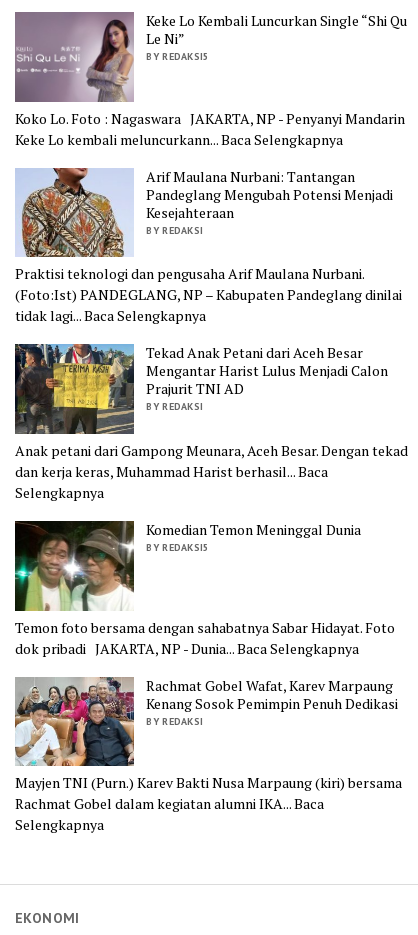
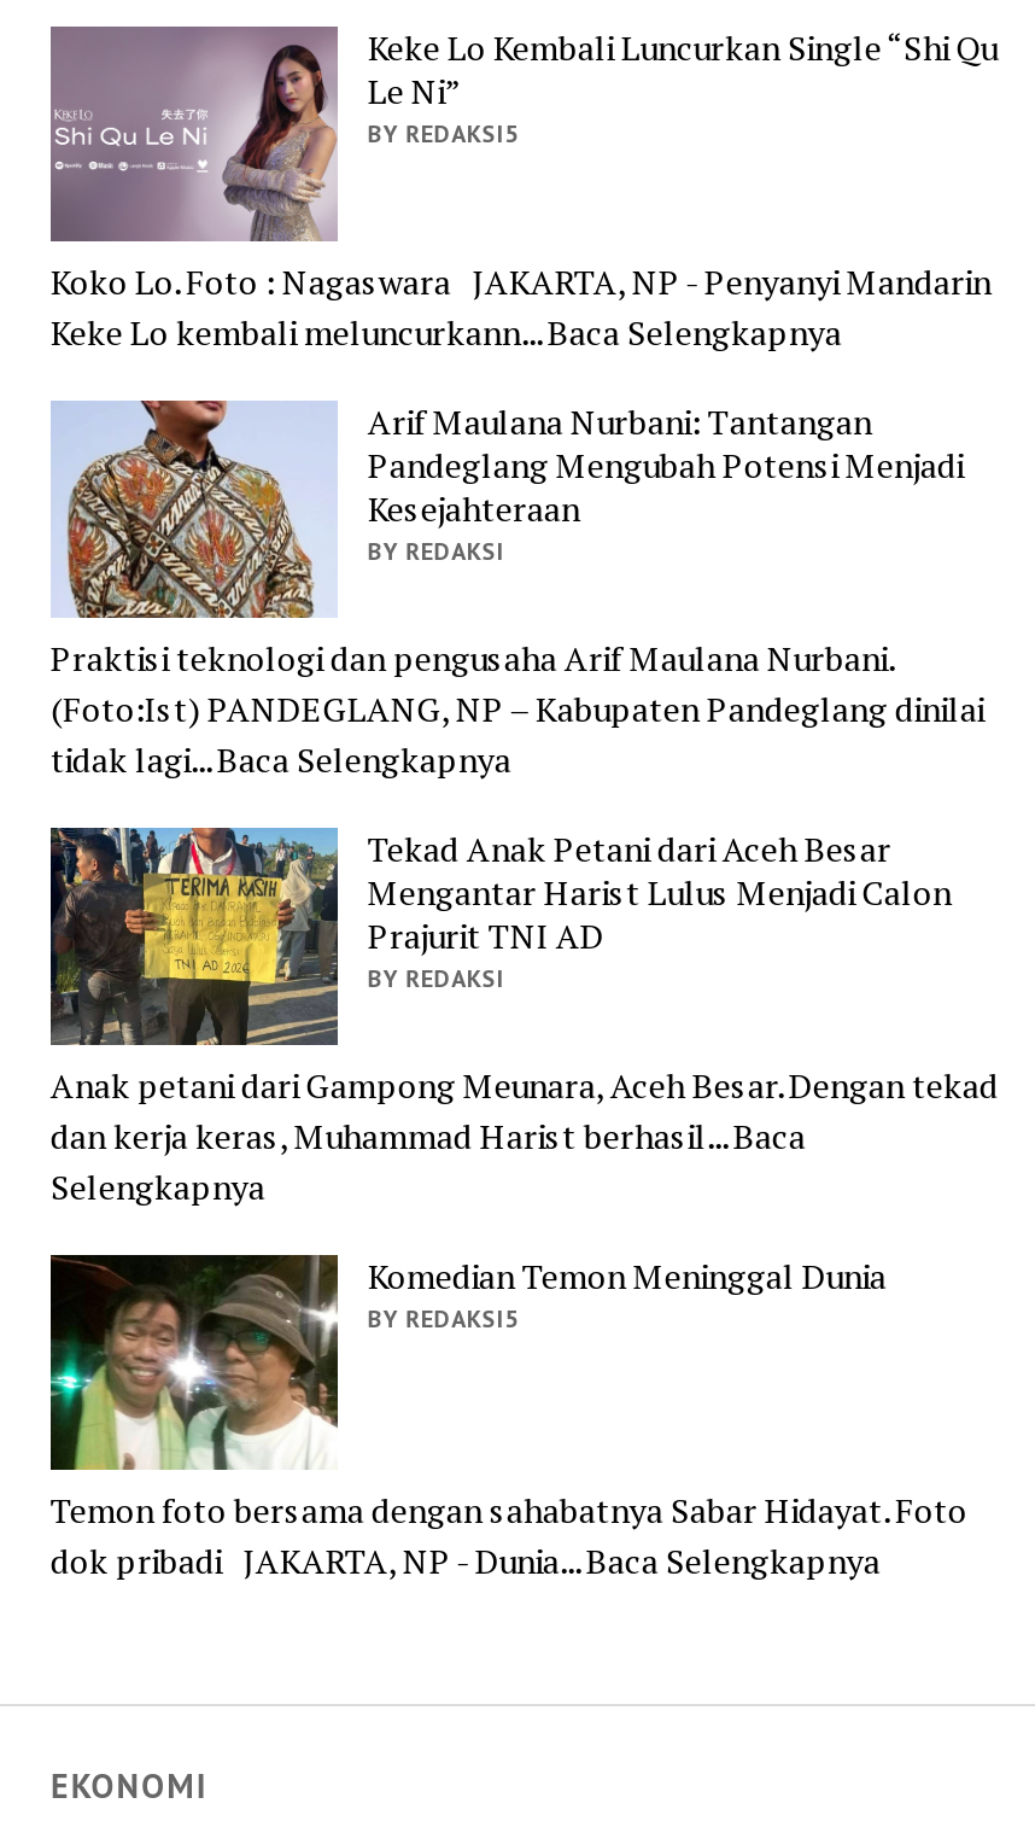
- [image]
- Rachmat Gobel Wafat, Karev Marpaung
- Kenang Sosok Pemimpin Penuh Dedikasi
- BY REDAKSI
- Mayjen TNI (Purn.) Karev Bakti Nusa Marpaung (kiri) bersama
- Rachmat Gobel dalam kegiatan alumni IKA... Baca
- Selengkapnya
